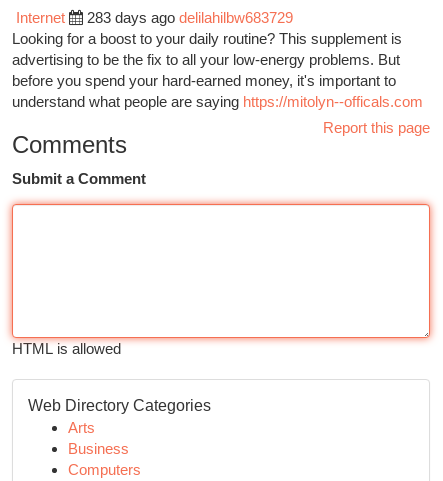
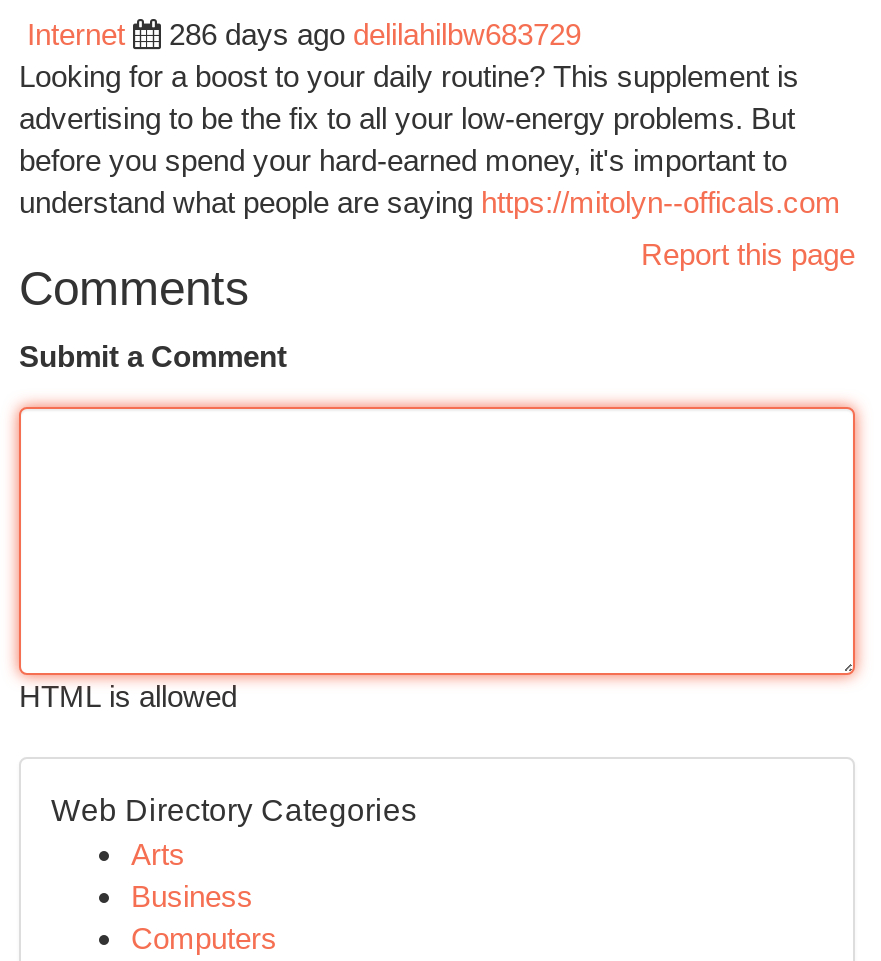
- 283 days ago delilahilbw683729
+ 286 days ago delilahilbw683729
